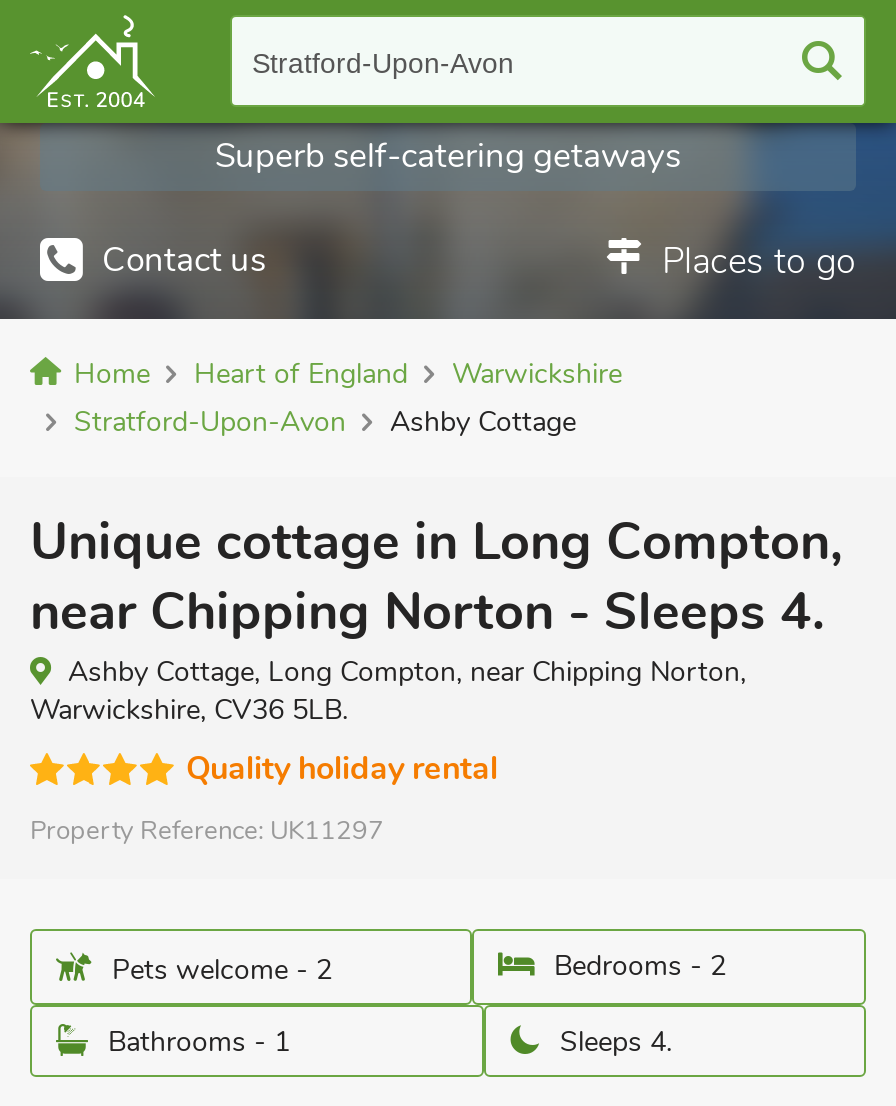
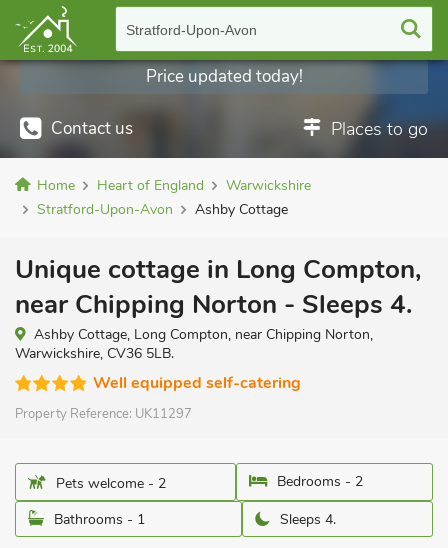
- Superb self-catering getaways
+ Price updated today!

- Quality holiday rental
+ Well equipped self-catering
